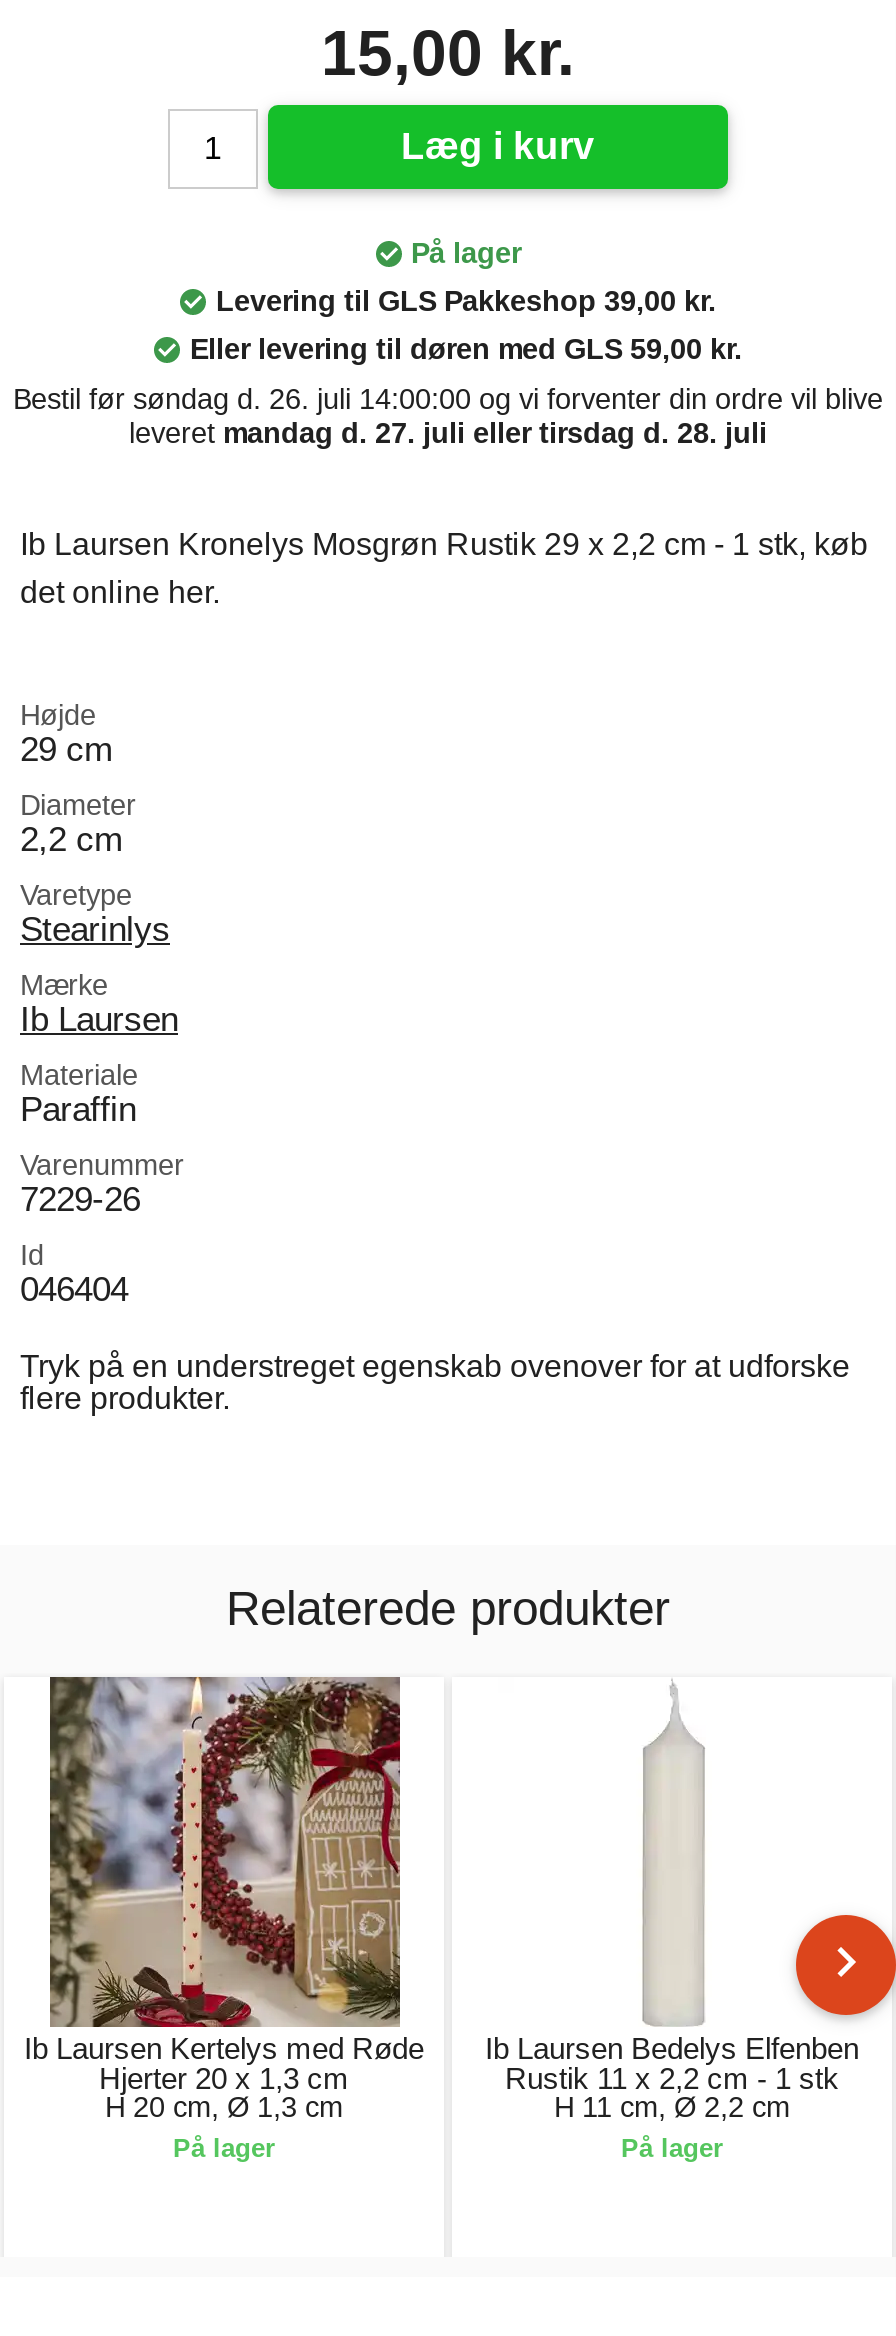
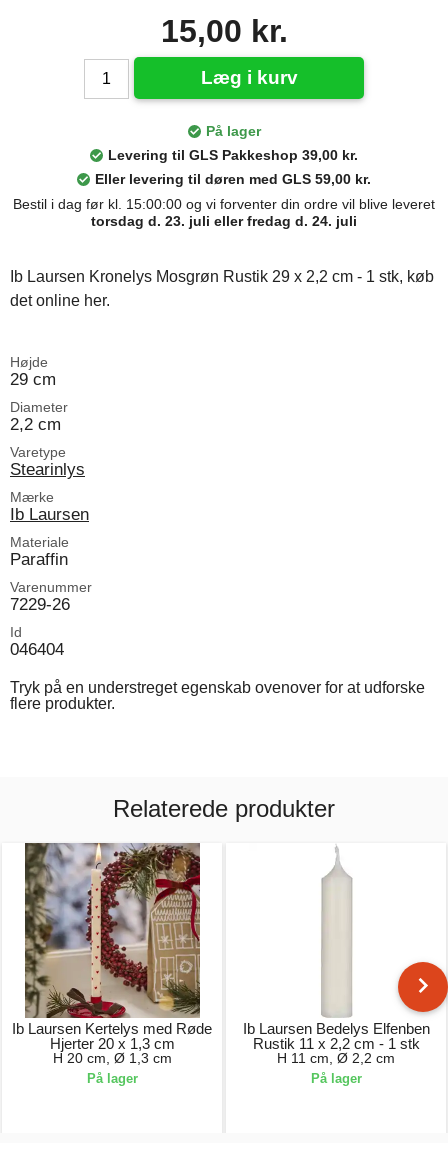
- Bestil før søndag d. 26. juli 14:00:00 og vi forventer din ordre vil blive
- leveret mandag d. 27. juli eller tirsdag d. 28. juli
+ Bestil i dag før kl. 15:00:00 og vi forventer din ordre vil blive leveret
+ torsdag d. 23. juli eller fredag d. 24. juli
